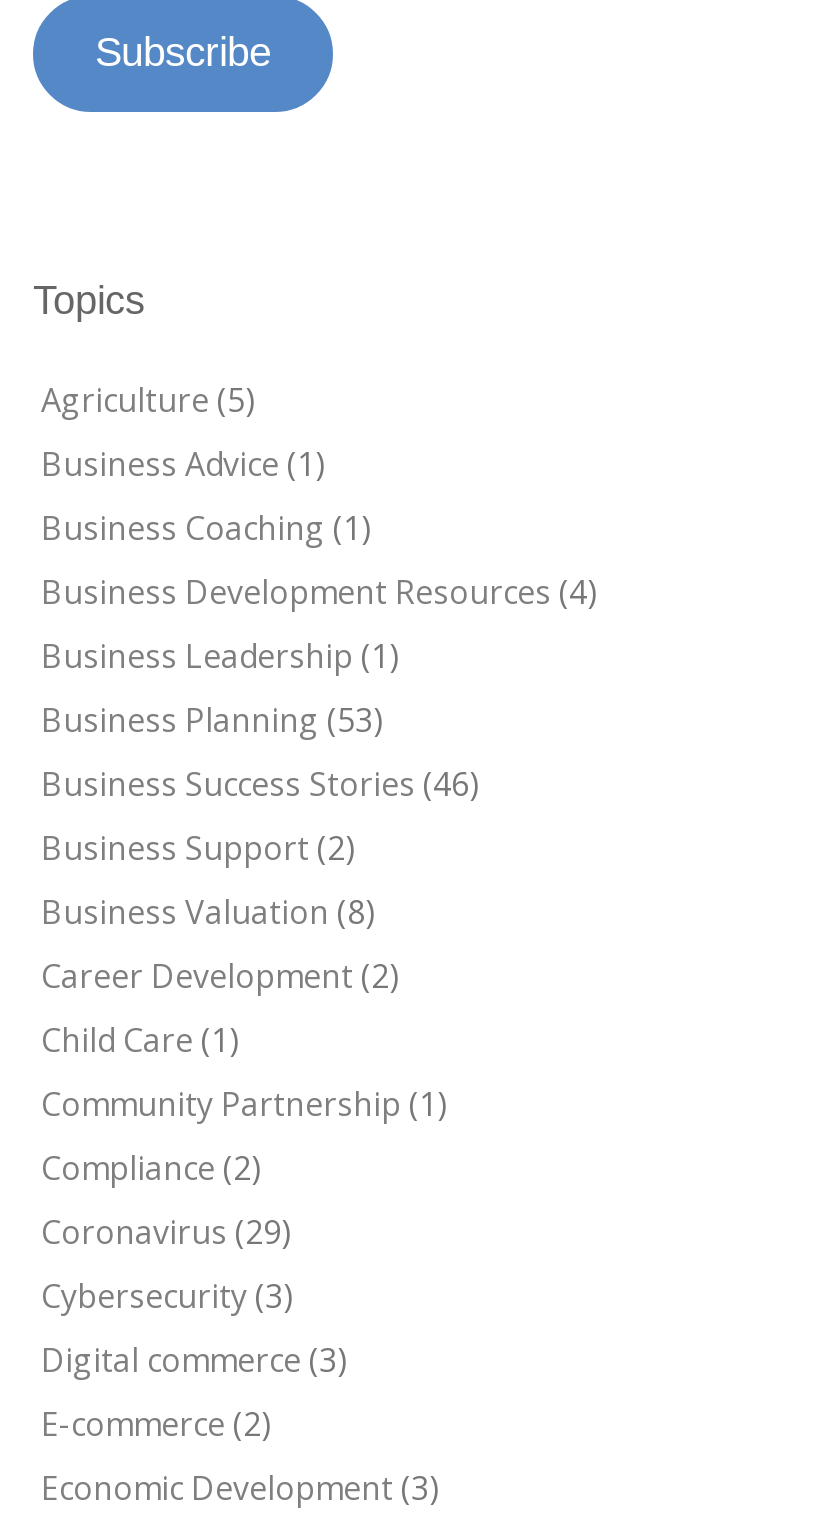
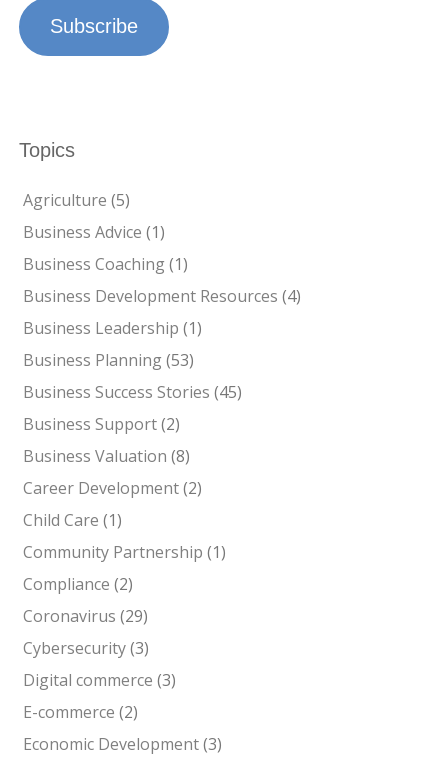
- Business Success Stories (46)
+ Business Success Stories (45)
